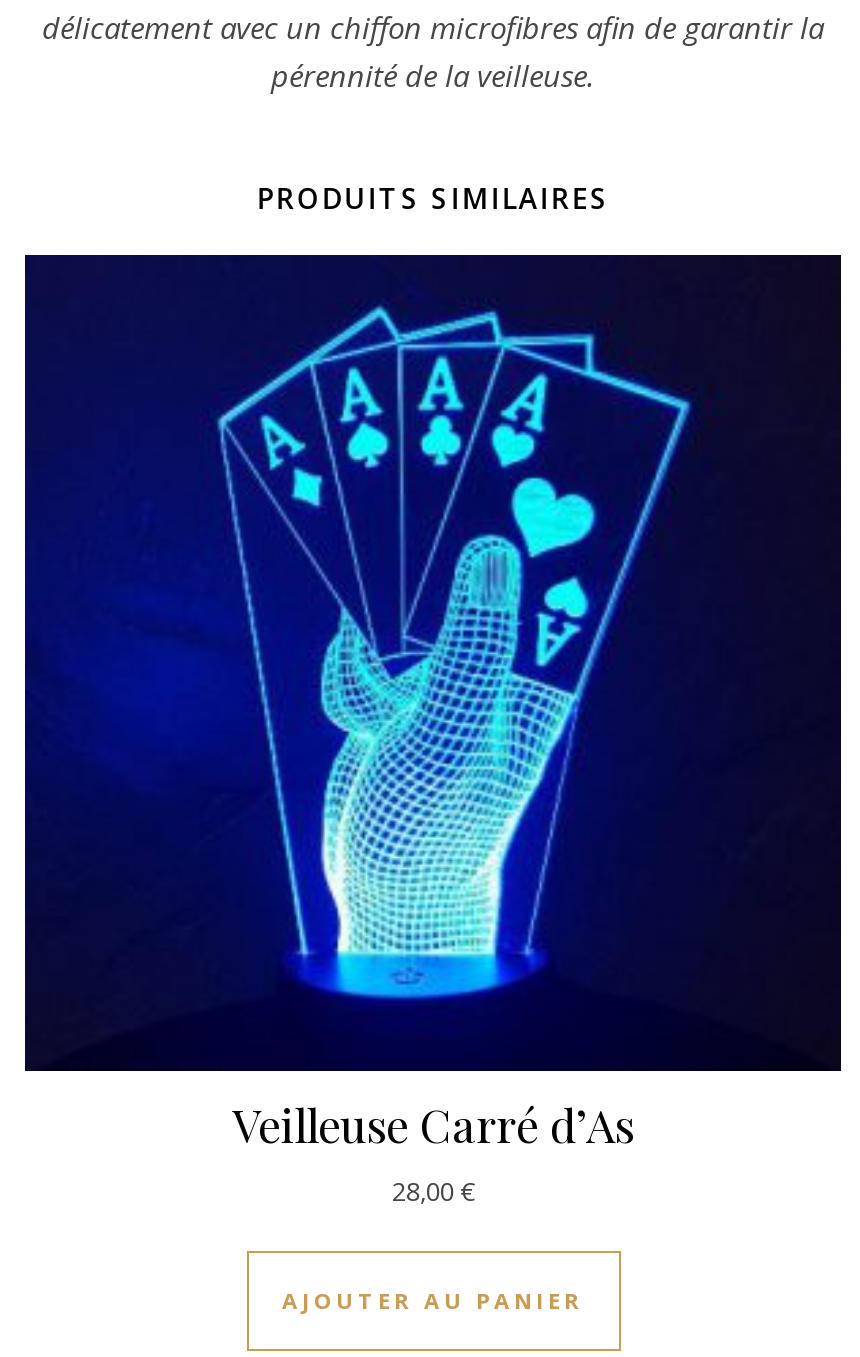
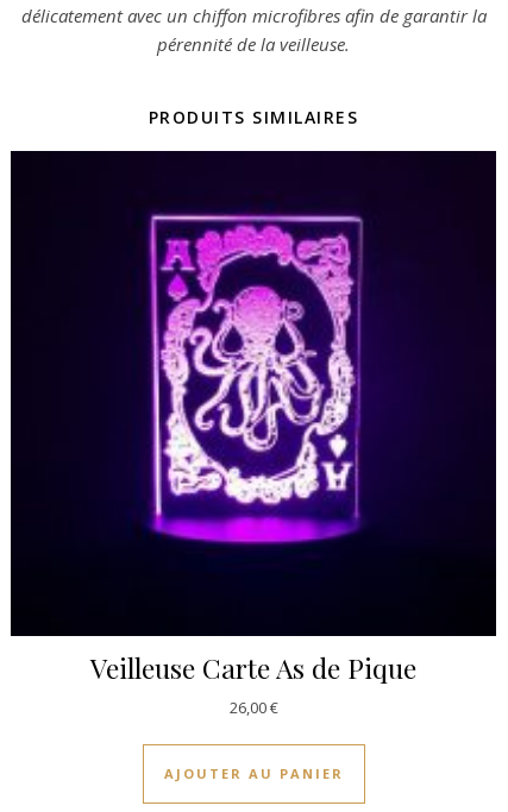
- [image]
- Veilleuse Carré d’As
- 28,00 €
+ [image]
+ Veilleuse Carte As de Pique
+ 26,00 €
